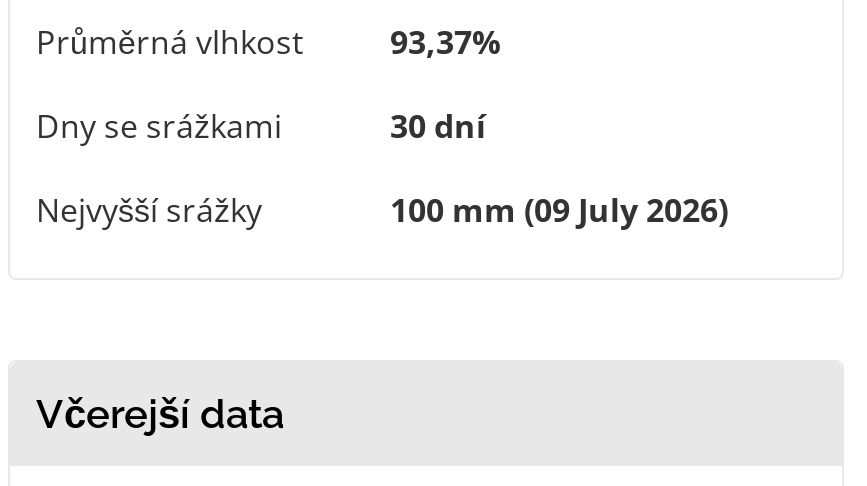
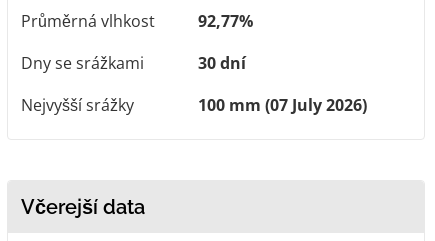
- Průměrná vlhkost 93,37%
+ Průměrná vlhkost 92,77%

- 100 mm (09 July 2026)
+ 100 mm (07 July 2026)
